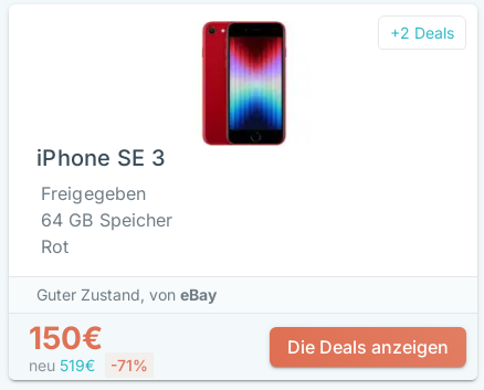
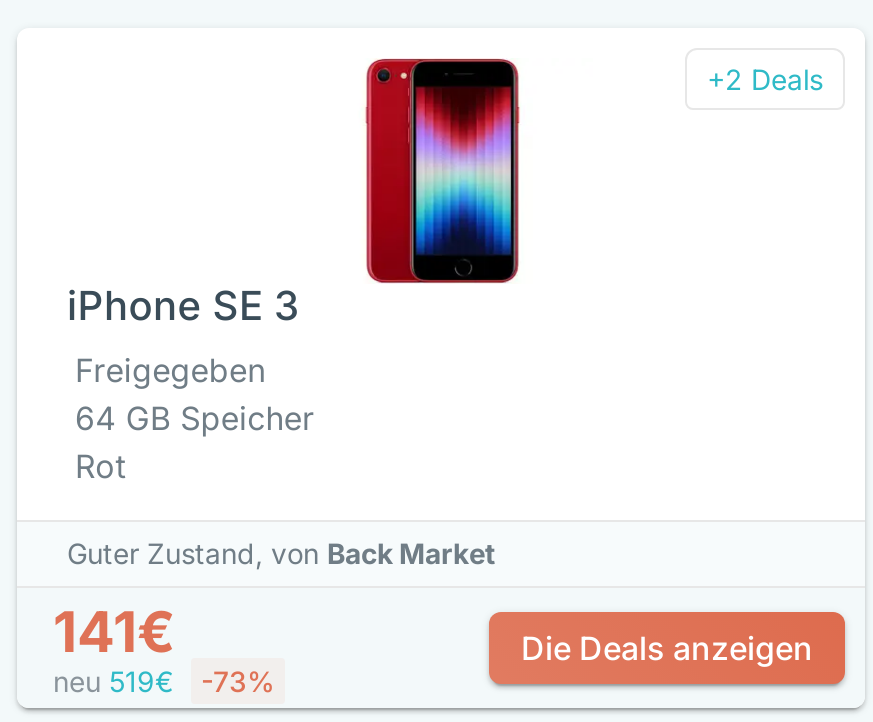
- Guter Zustand, von eBay
- 150€
+ Guter Zustand, von Back Market
+ 141€

- neu 519€ -71%
+ neu 519€ -73%
